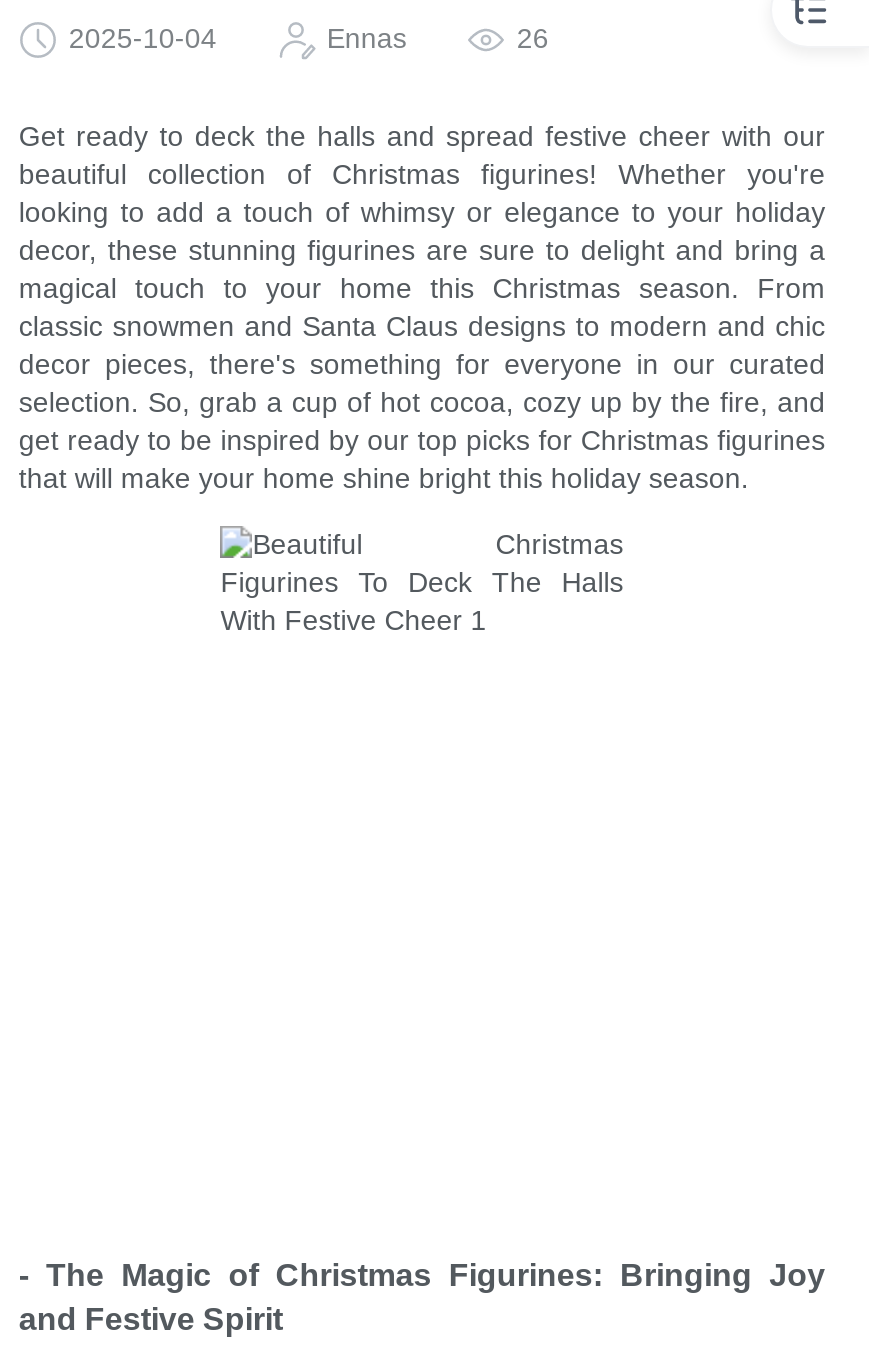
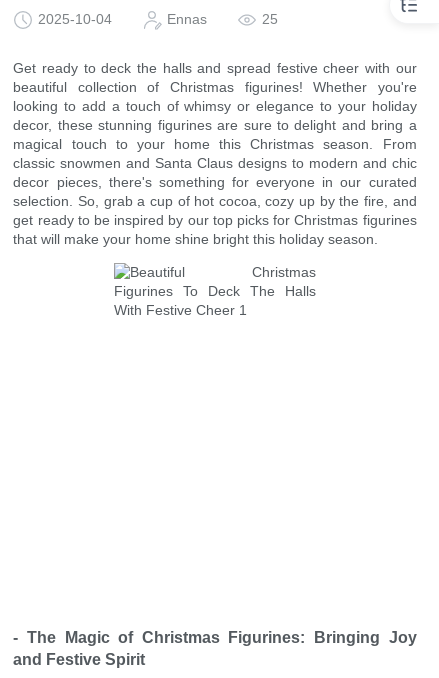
- 26
+ 25
